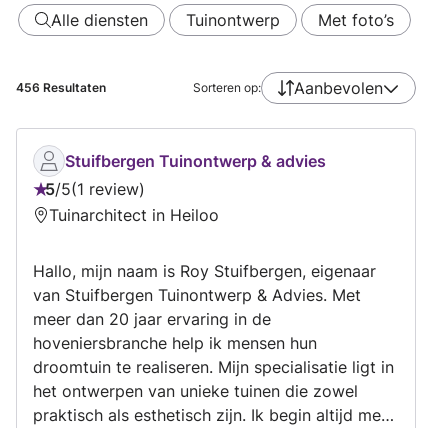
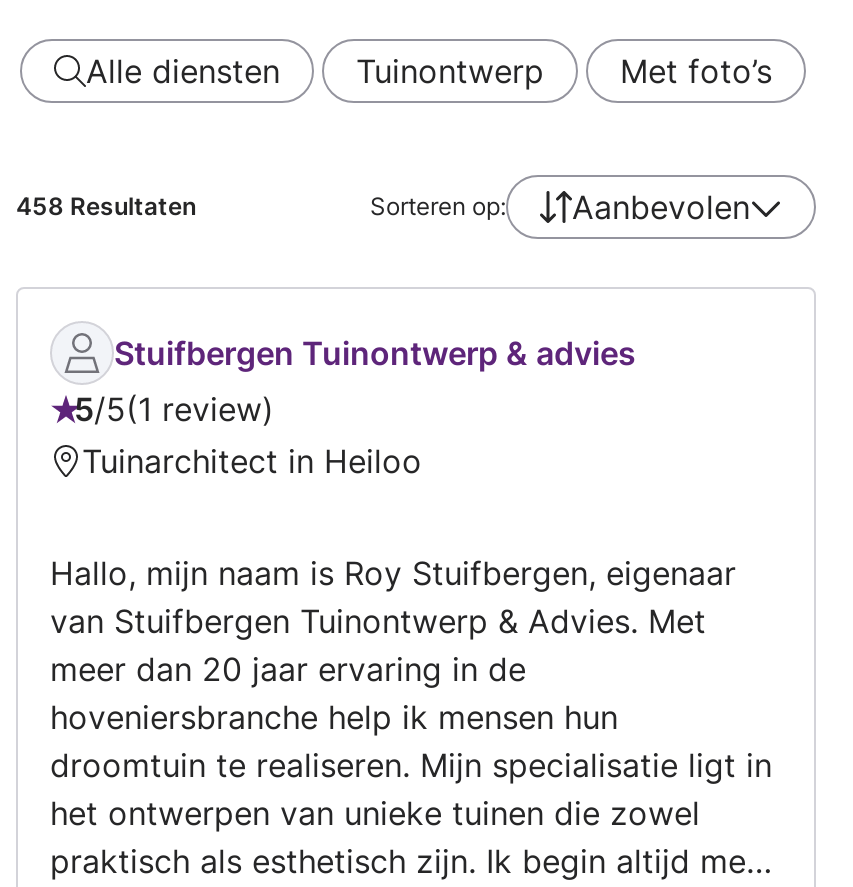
- 456 Resultaten
+ 458 Resultaten
